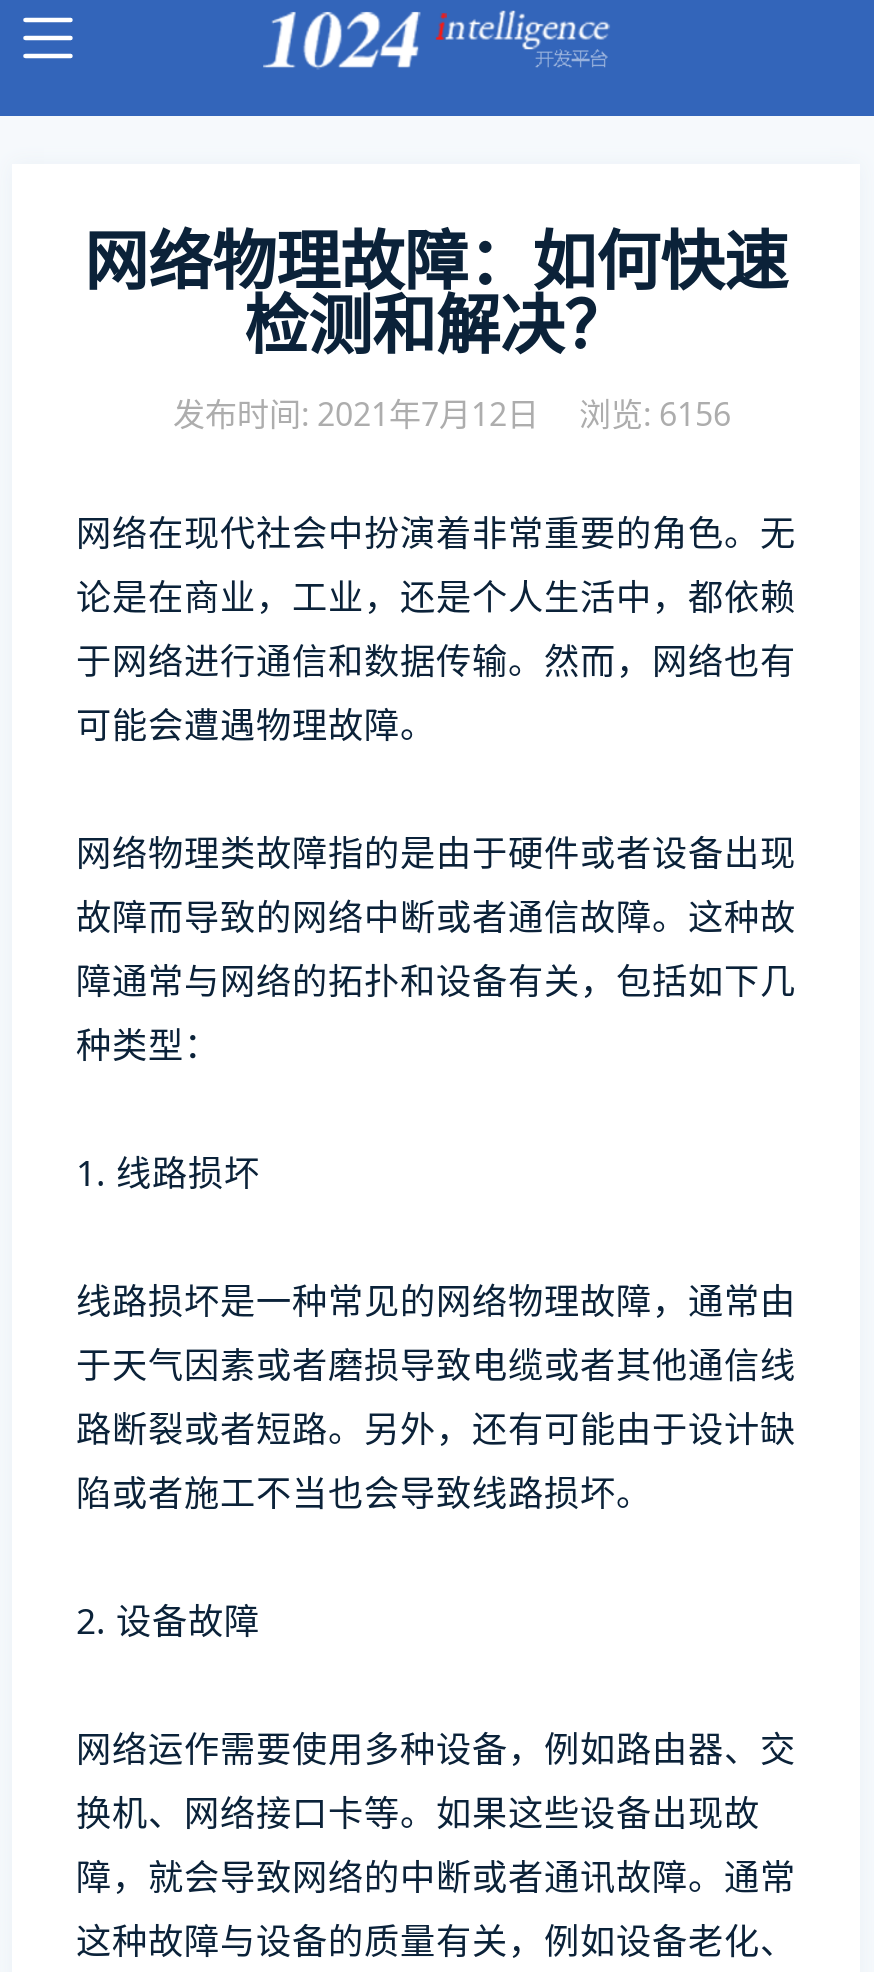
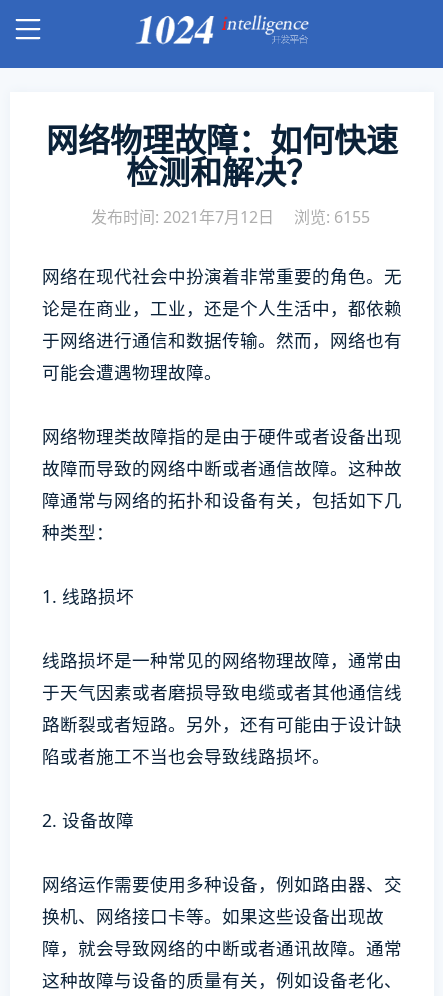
- 发布时间: 2021年7月12日 浏览: 6156
+ 发布时间: 2021年7月12日 浏览: 6155
